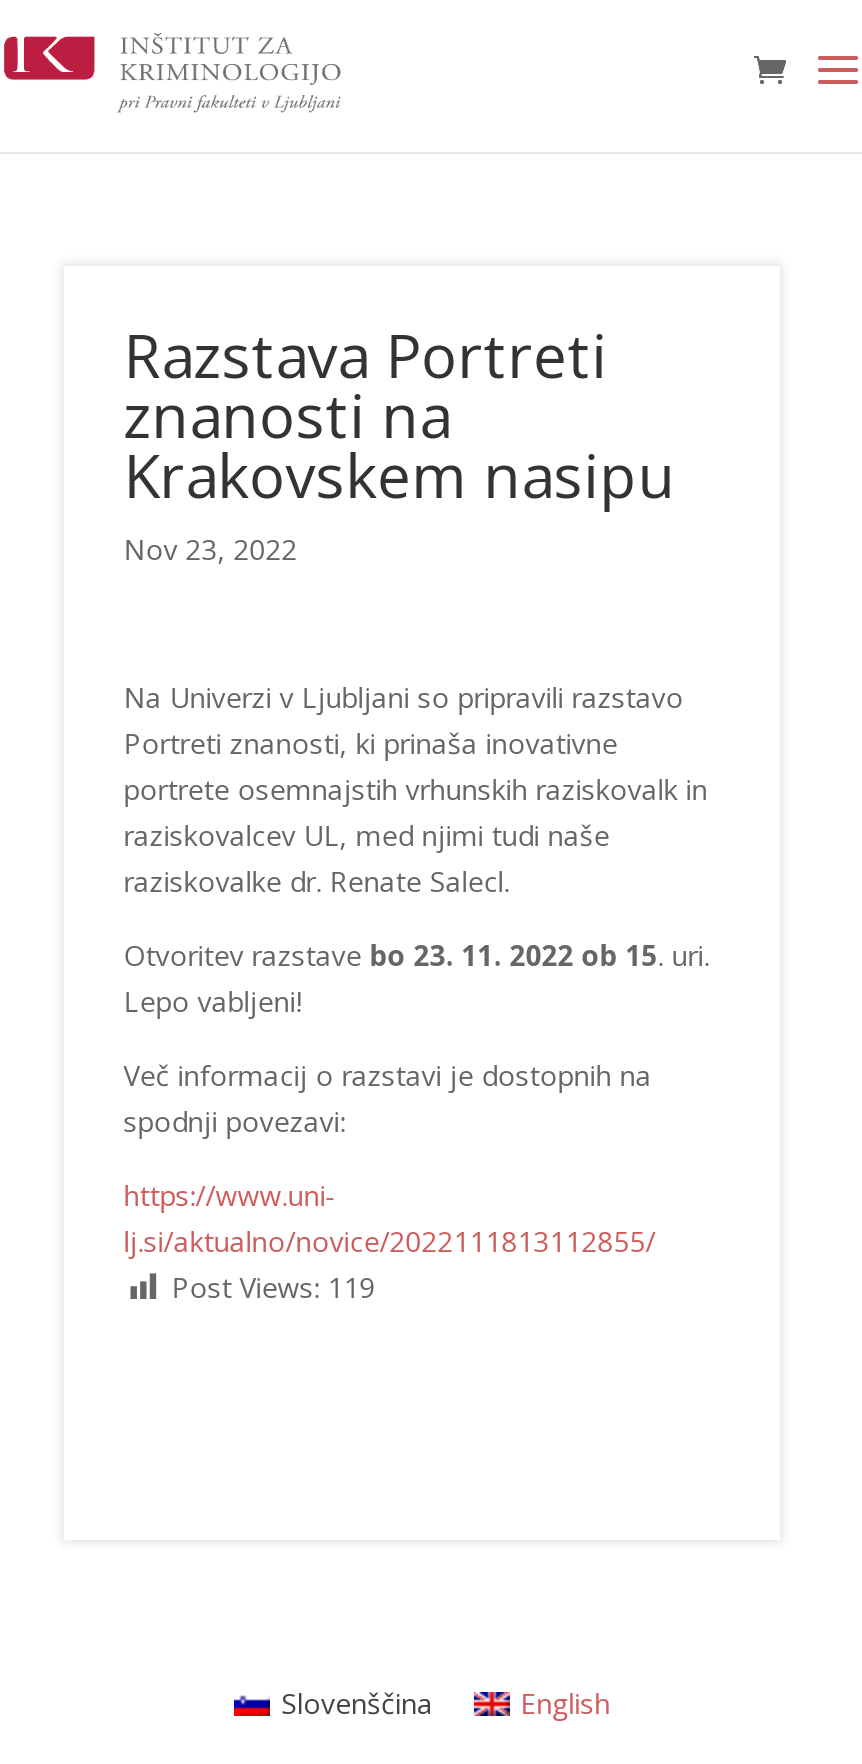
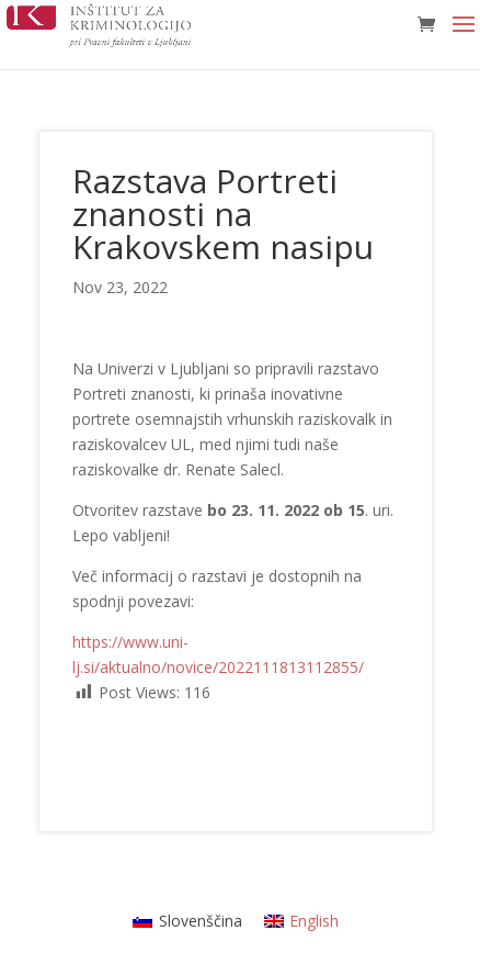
- Post Views: 119
+ Post Views: 116
